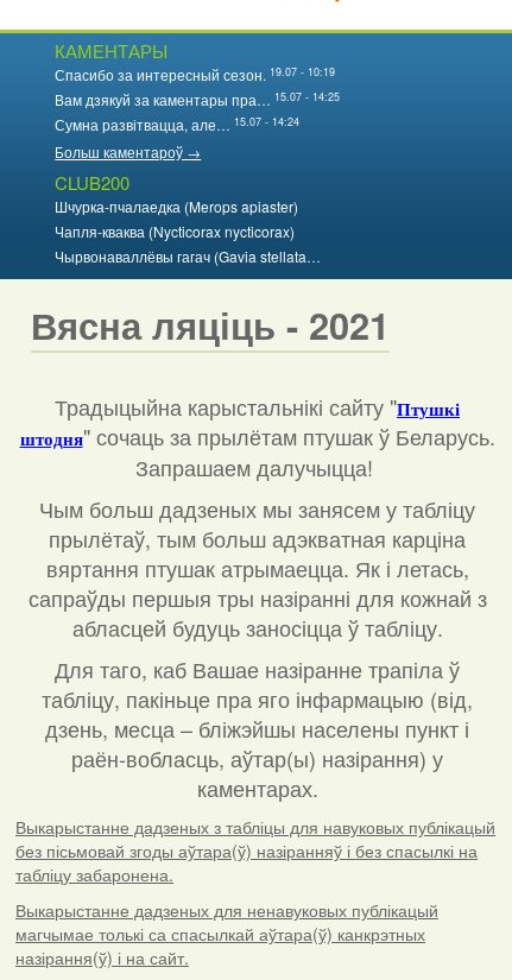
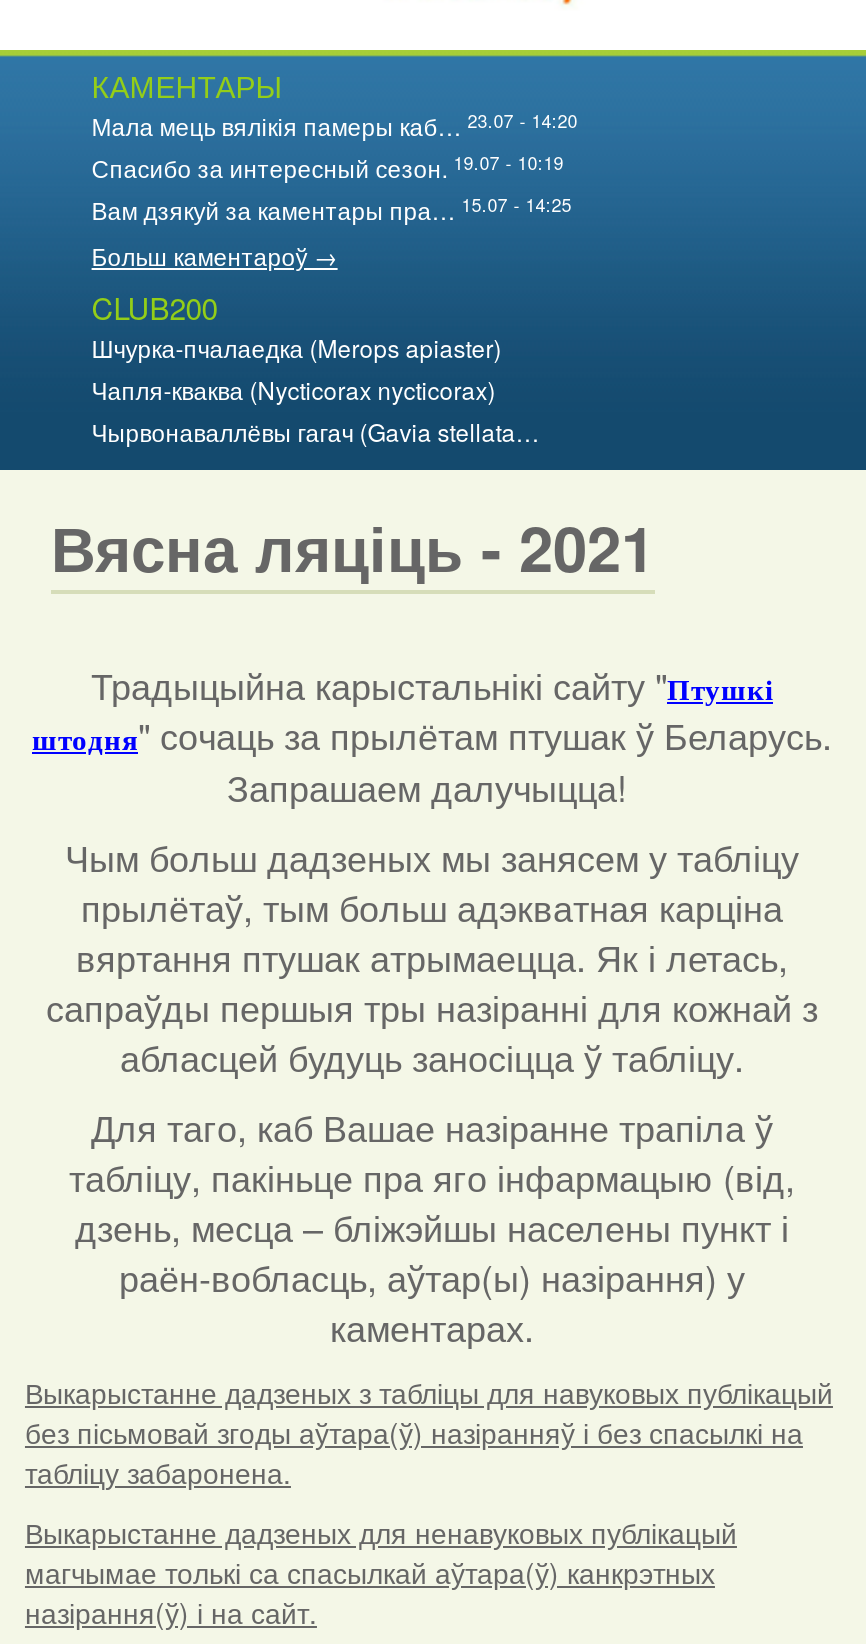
+ Мала мець вялікія памеры каб… 23.07 - 14:20

moved down: Спасибо за интересный сезон. 19.07 - 10:19 | Вам дзякуй за каментары пра… 15.07 - 14:25

- Сумна развітвацца, але… 15.07 - 14:24
